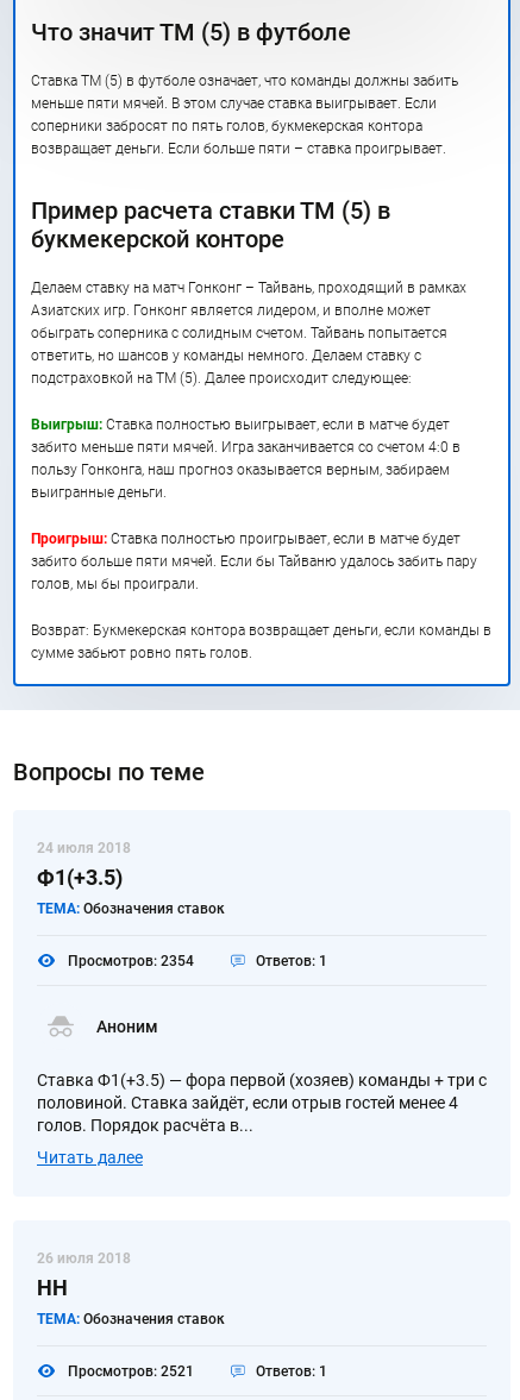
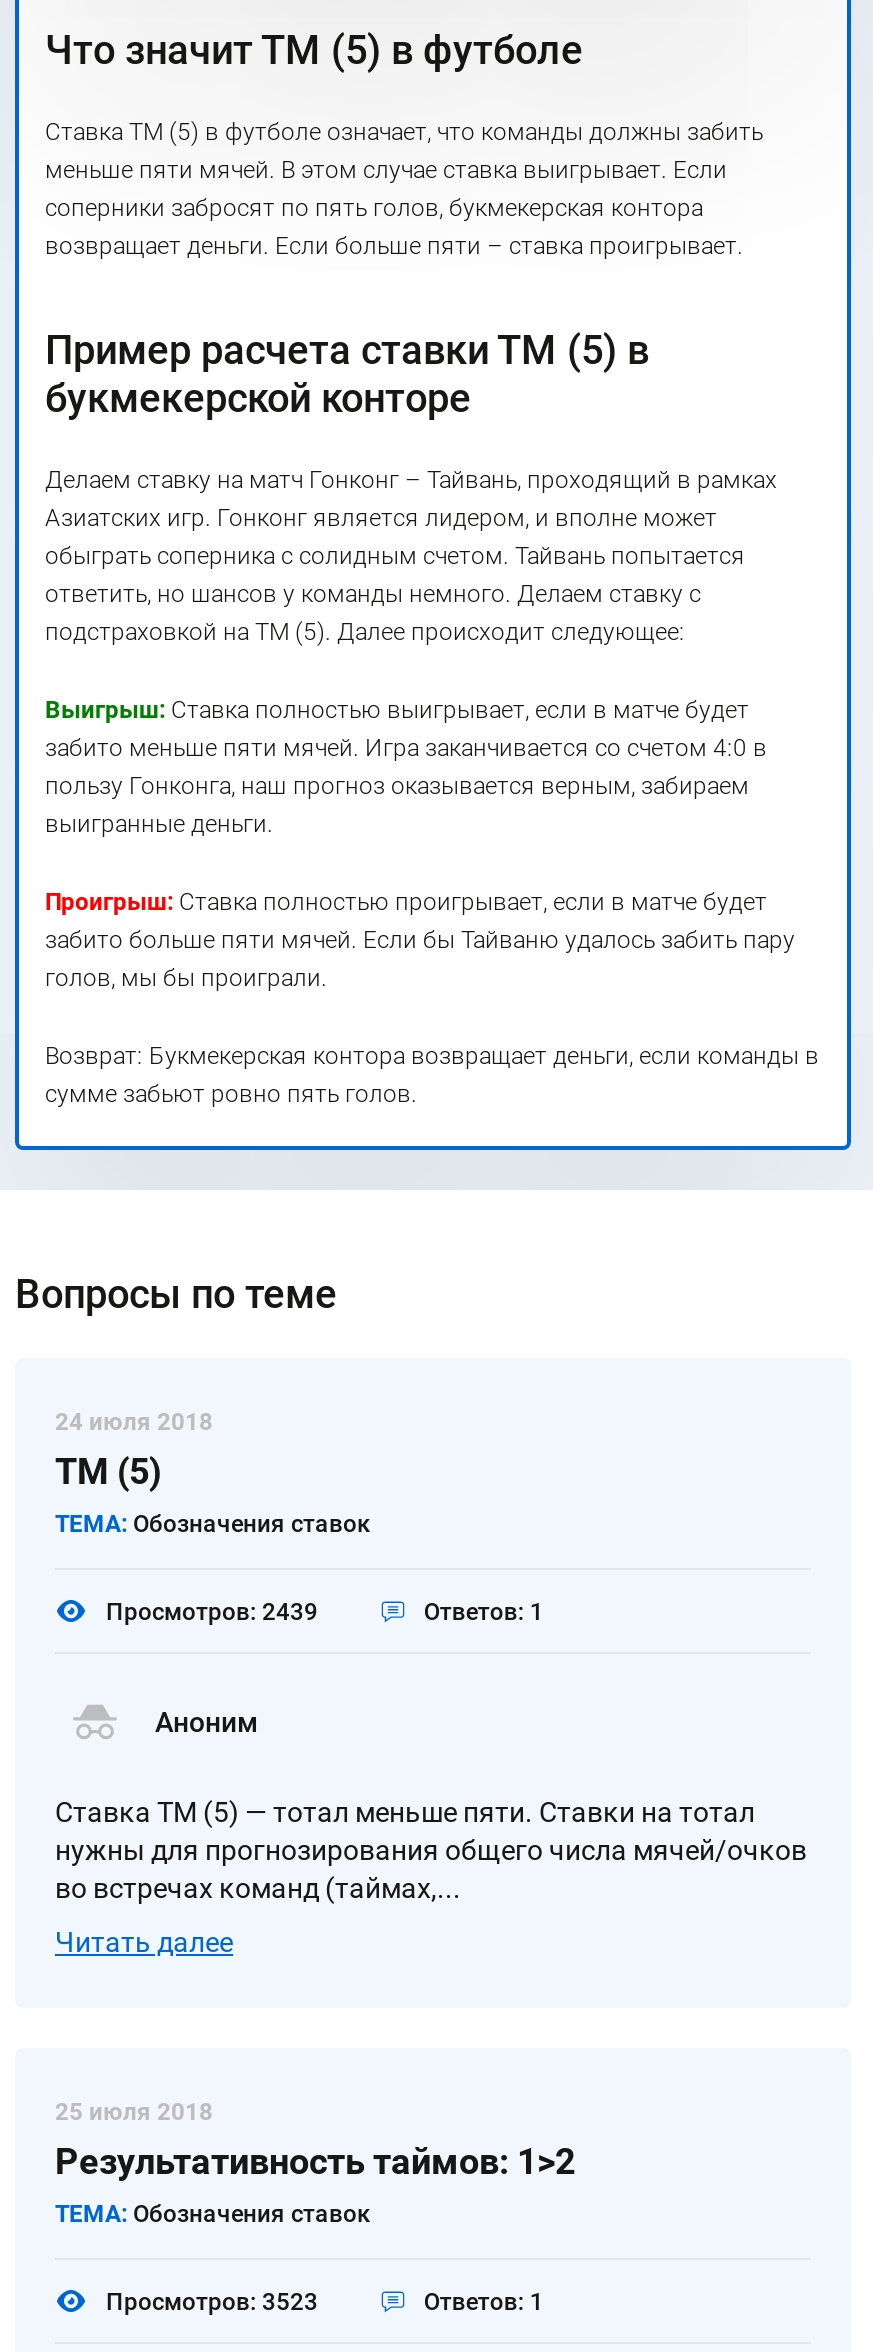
- Ф1(+3.5)
+ ТМ (5)

- Просмотров: 2354
+ Просмотров: 2439

- Ставка Ф1(+3.5) — фора первой (хозяев) команды + три с
- половиной. Ставка зайдёт, если отрыв гостей менее 4
- голов. Порядок расчёта в...
+ Ставка ТМ (5) — тотал меньше пяти. Ставки на тотал
+ нужны для прогнозирования общего числа мячей/очков
+ во встречах команд (таймах,...

- 26 июля 2018
- НН
+ 25 июля 2018
+ Результативность таймов: 1>2

- Просмотров: 2521
+ Просмотров: 3523
